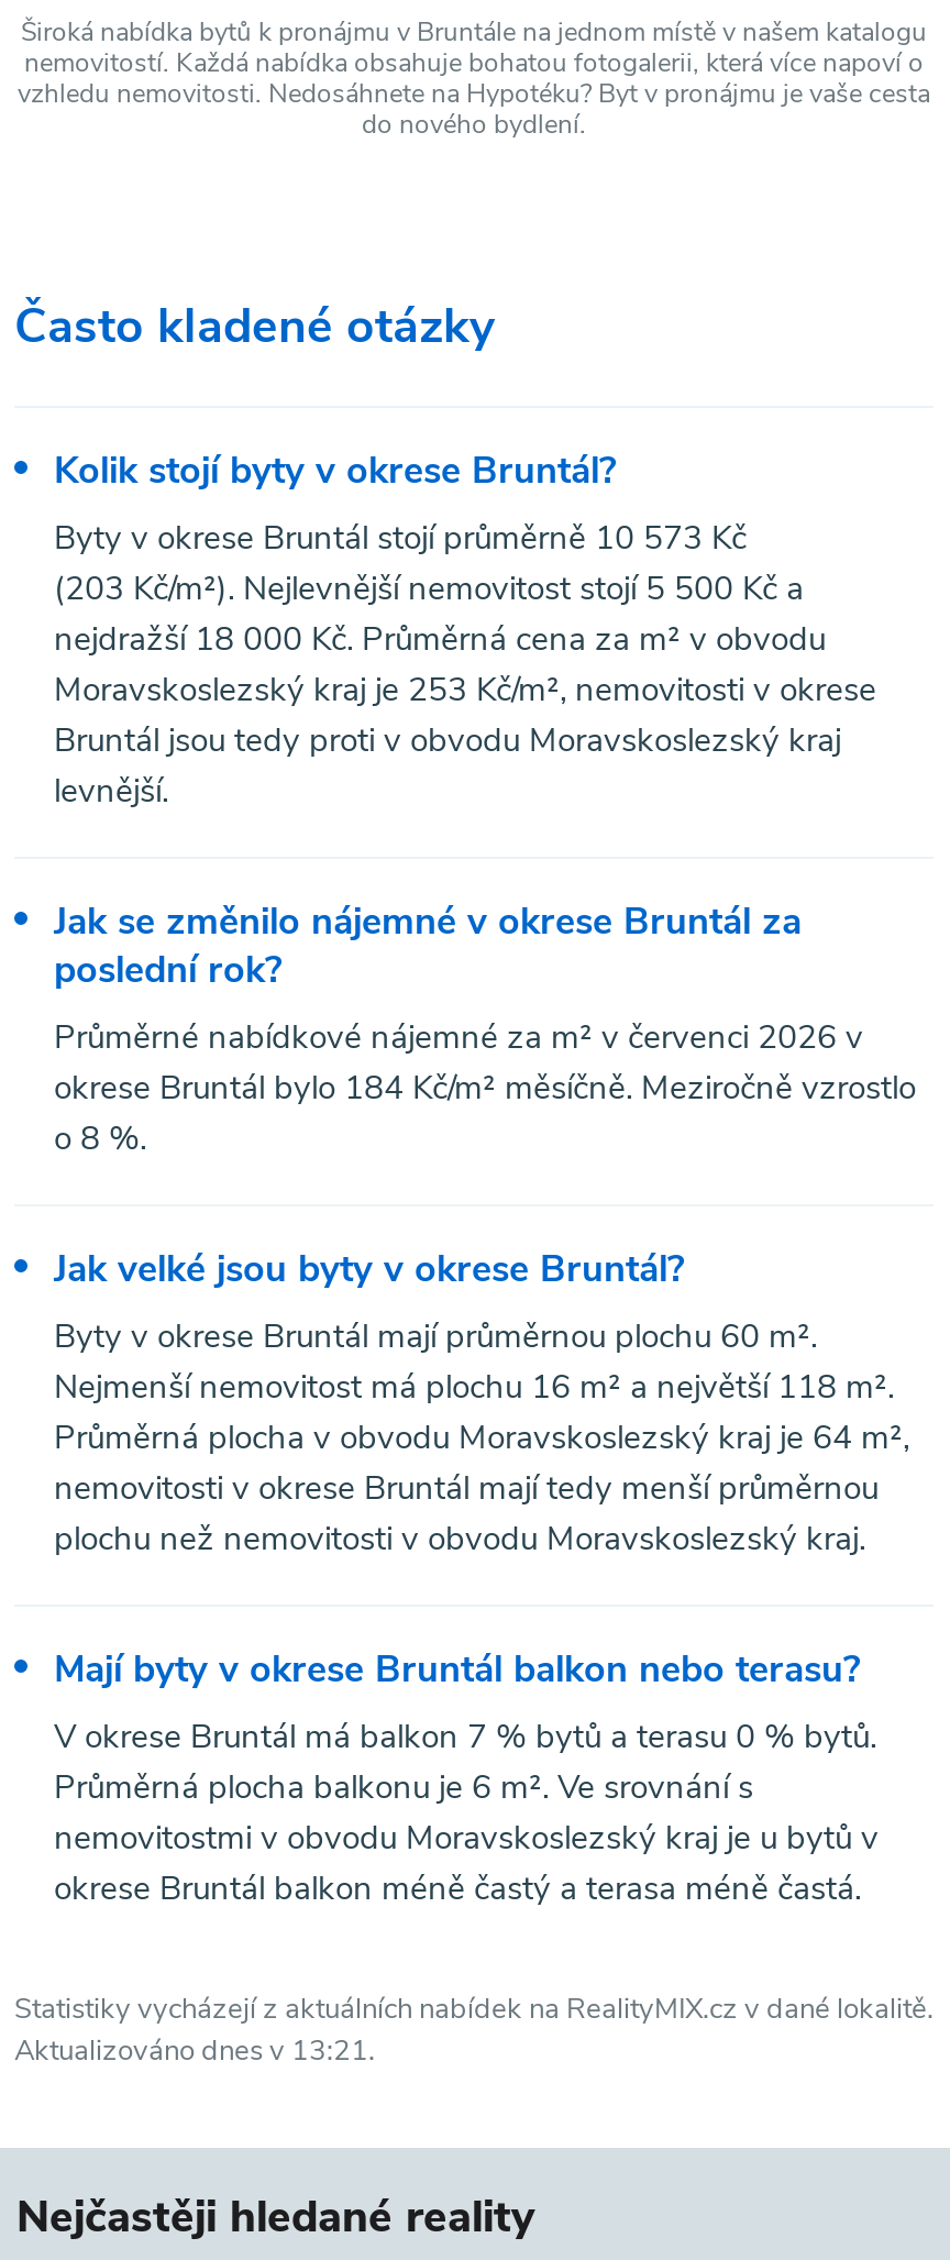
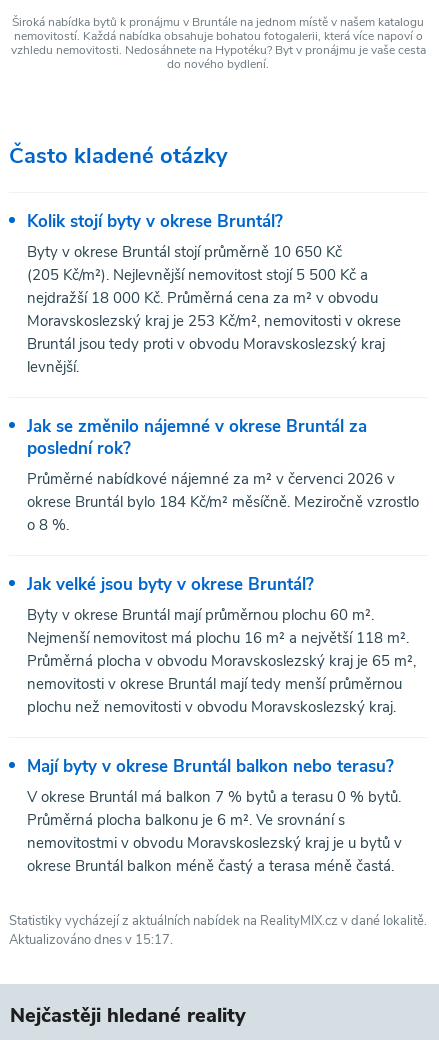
- Byty v okrese Bruntál stojí průměrně 10 573 Kč
+ Byty v okrese Bruntál stojí průměrně 10 650 Kč

- (203 Kč/m²). Nejlevnější nemovitost stojí 5 500 Kč a
+ (205 Kč/m²). Nejlevnější nemovitost stojí 5 500 Kč a

- Průměrná plocha v obvodu Moravskoslezský kraj je 64 m²,
+ Průměrná plocha v obvodu Moravskoslezský kraj je 65 m²,

- Aktualizováno dnes v 13:21.
+ Aktualizováno dnes v 15:17.
